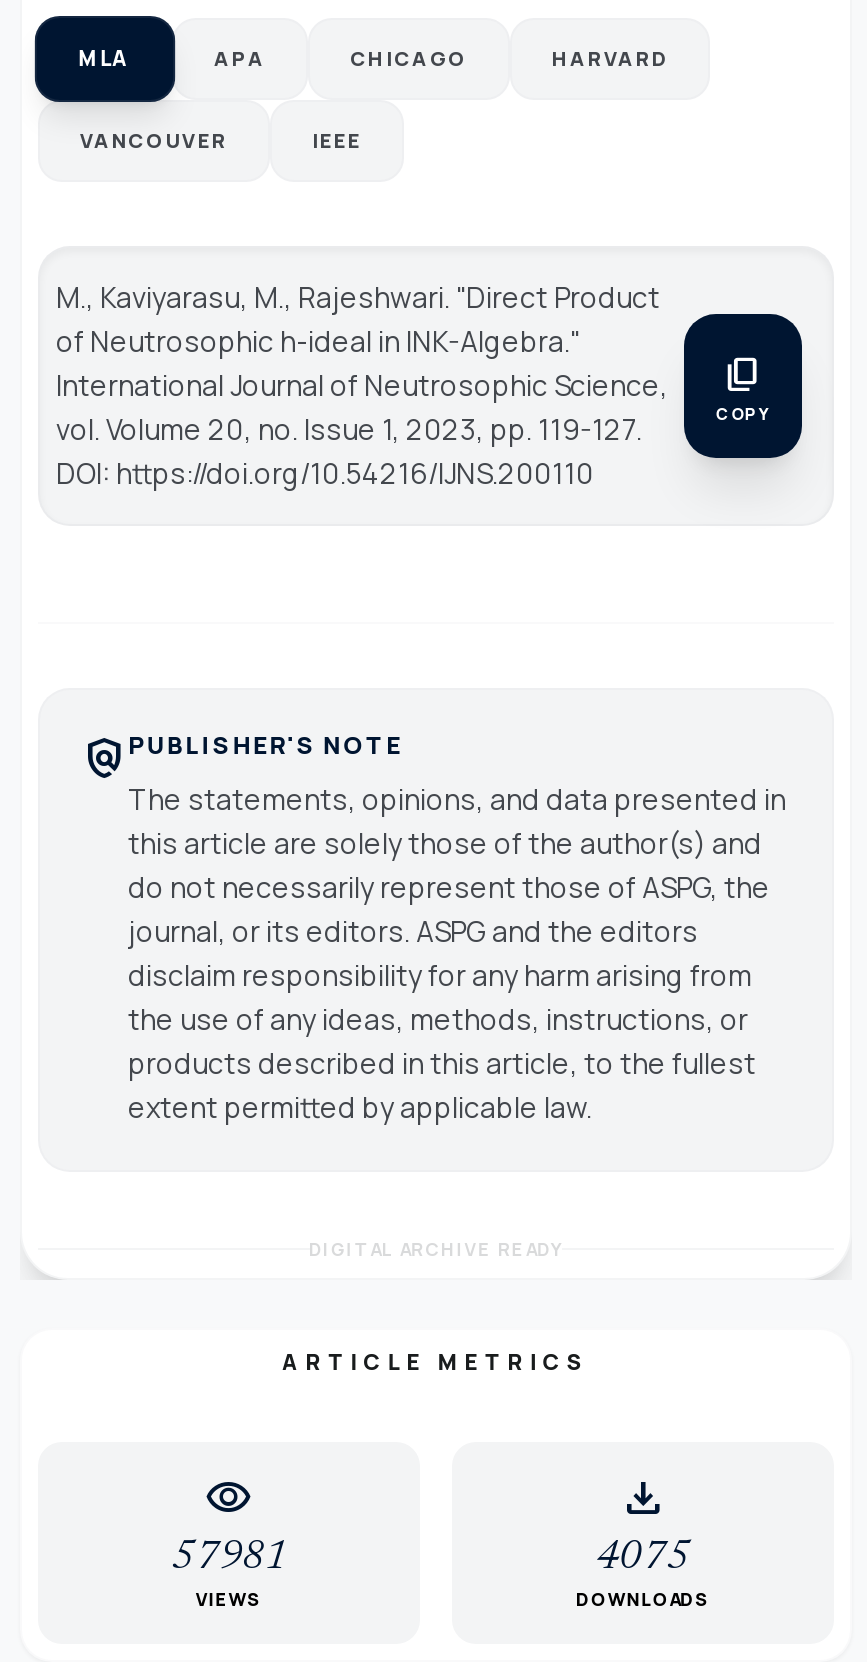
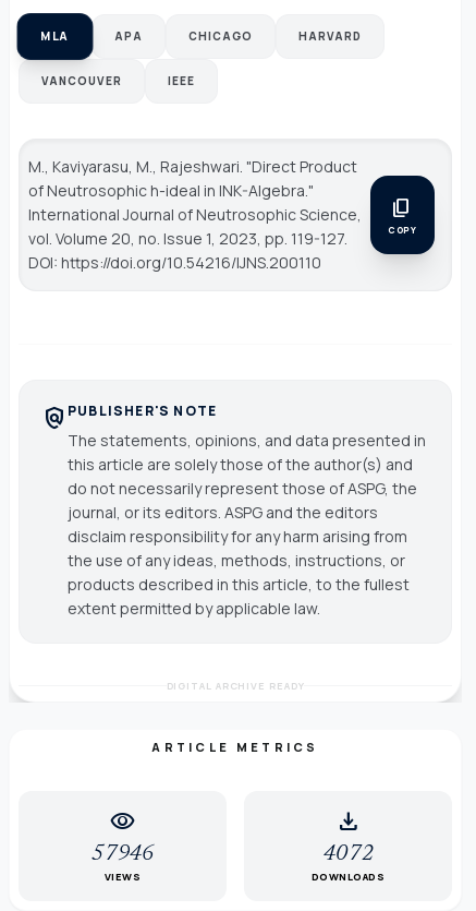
- 57981
+ 57946

- 4075
+ 4072
